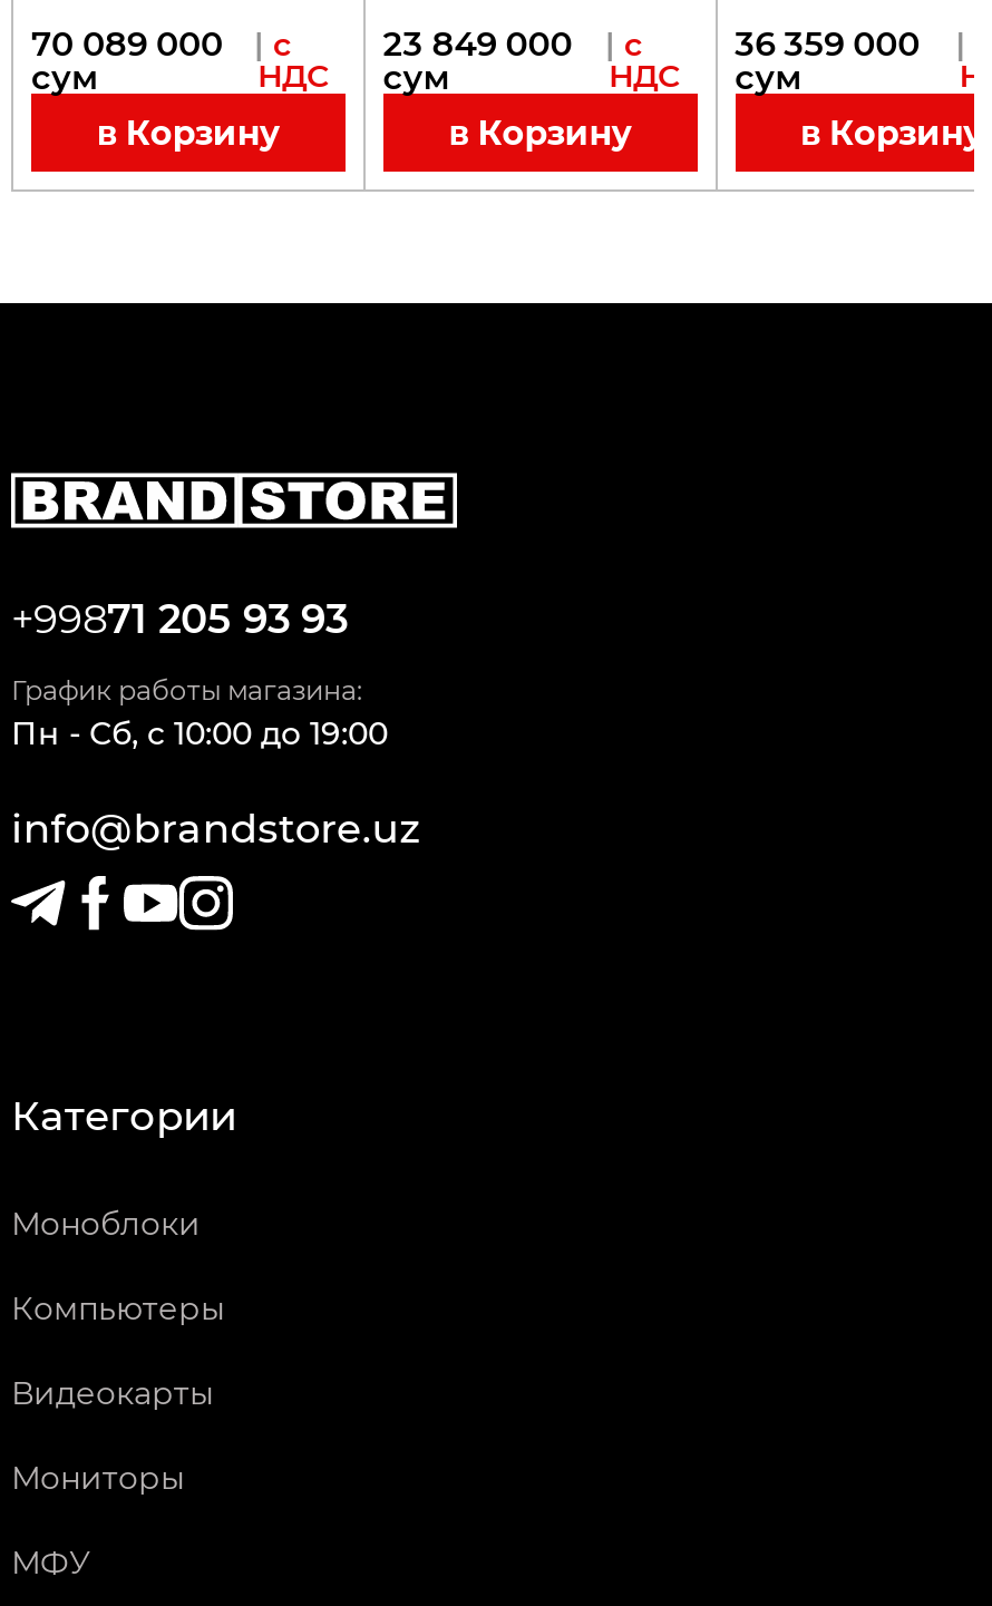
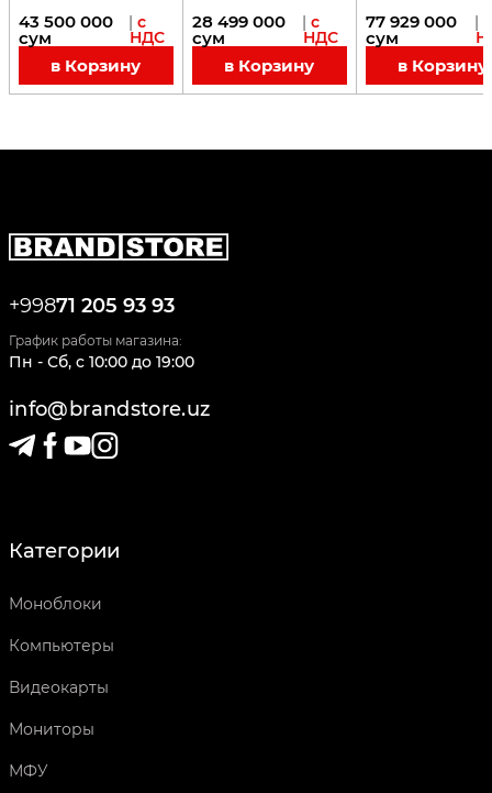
- 70 089 000
+ 43 500 000

- 23 849 000
+ 28 499 000

- 36 359 000
+ 77 929 000
